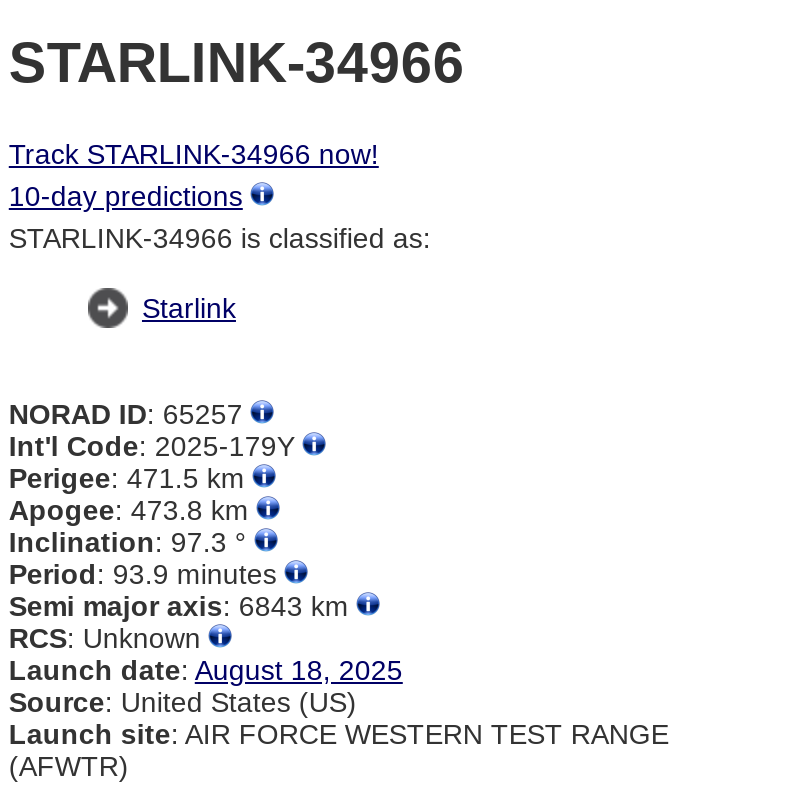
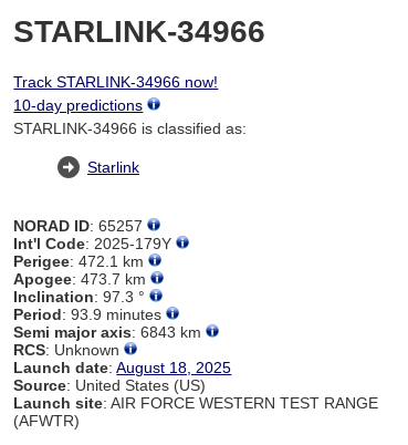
- Perigee: 471.5 km
+ Perigee: 472.1 km

- Apogee: 473.8 km
+ Apogee: 473.7 km
